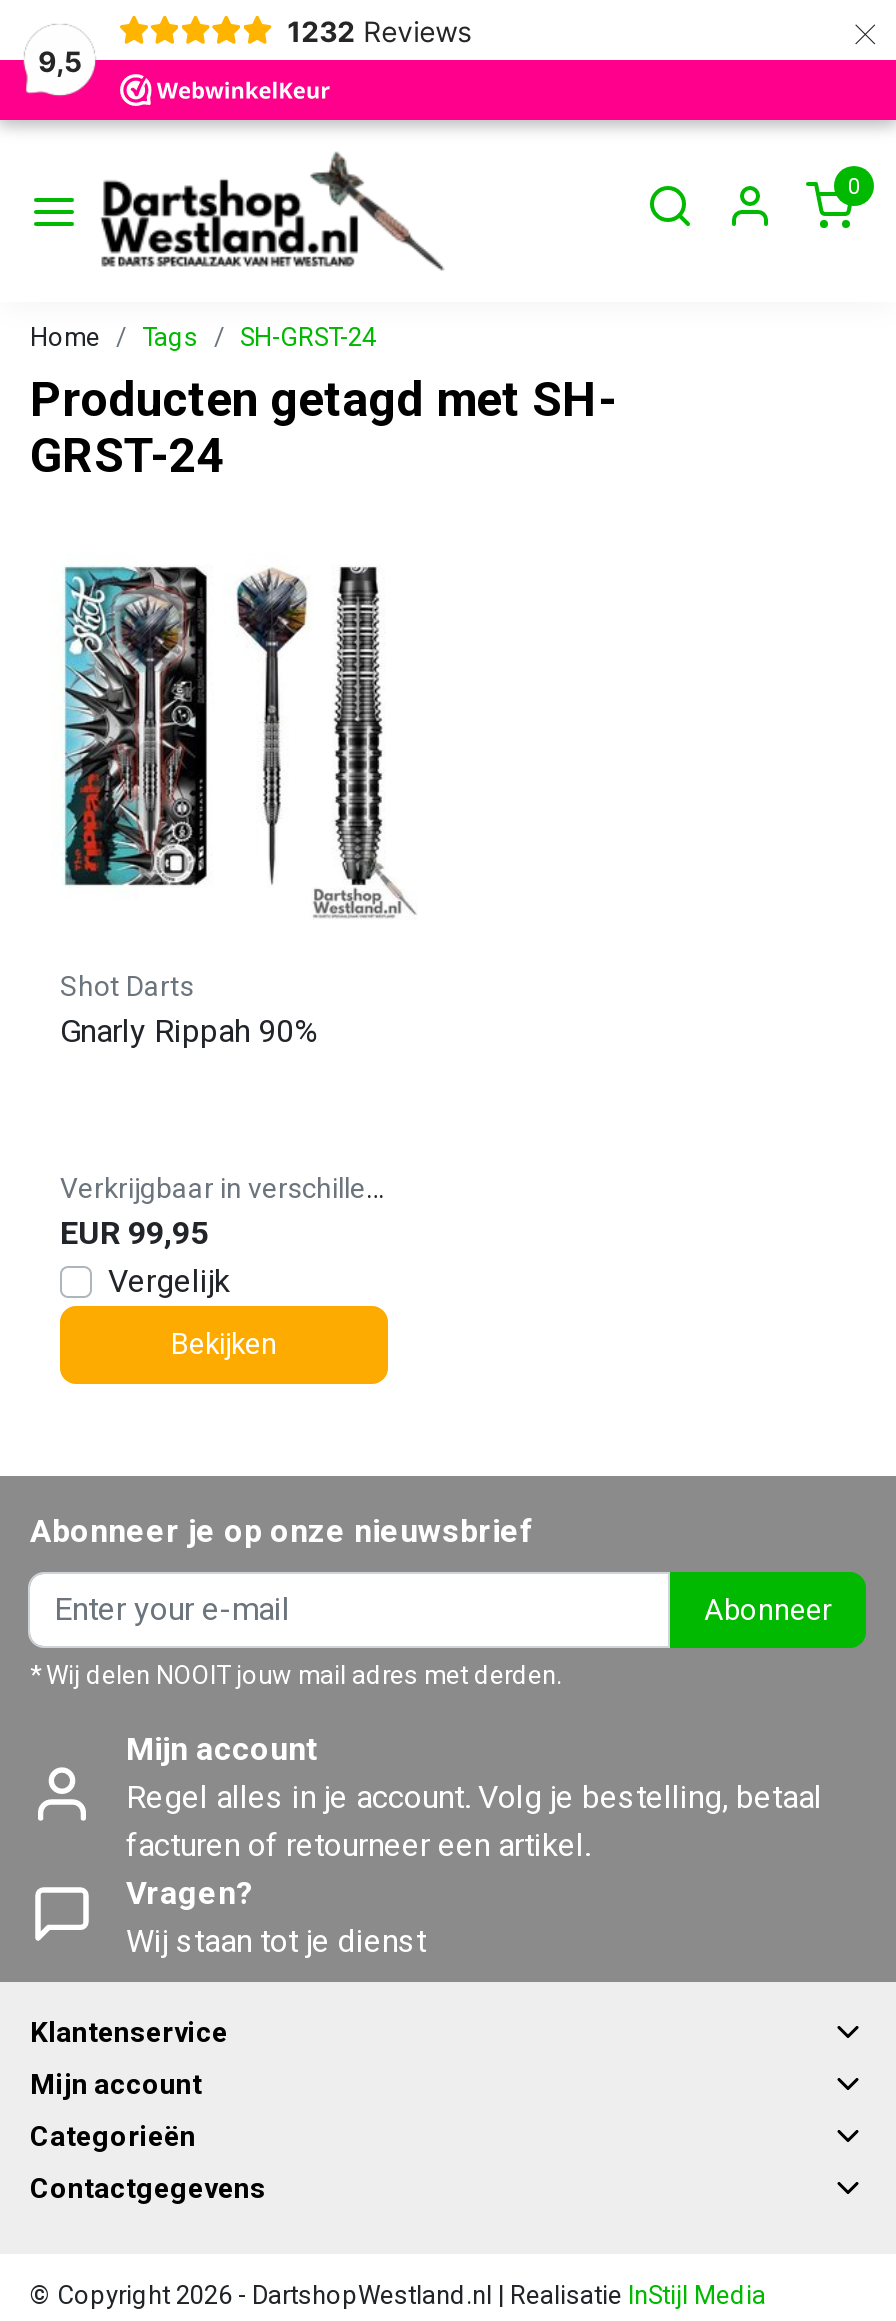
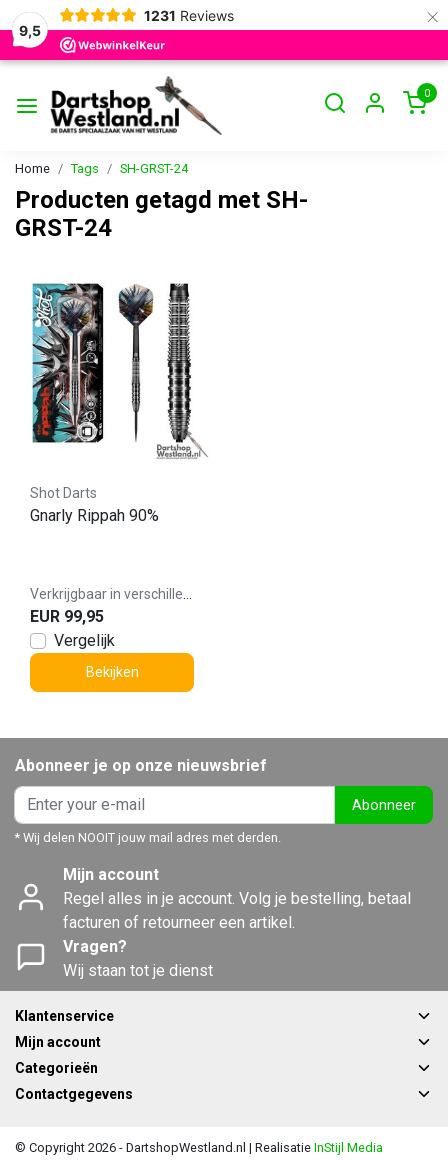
- 1232 Reviews
+ 1231 Reviews
